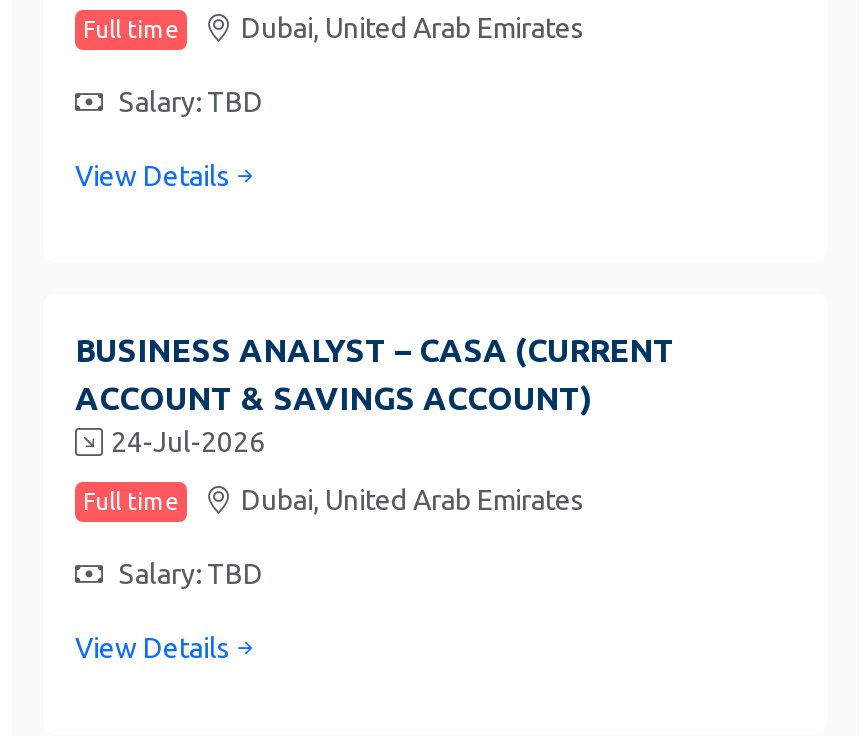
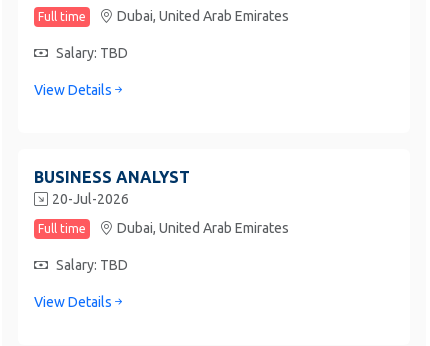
- BUSINESS ANALYST – CASA (CURRENT
- ACCOUNT & SAVINGS ACCOUNT)
- 24-Jul-2026
+ BUSINESS ANALYST
+ 20-Jul-2026
